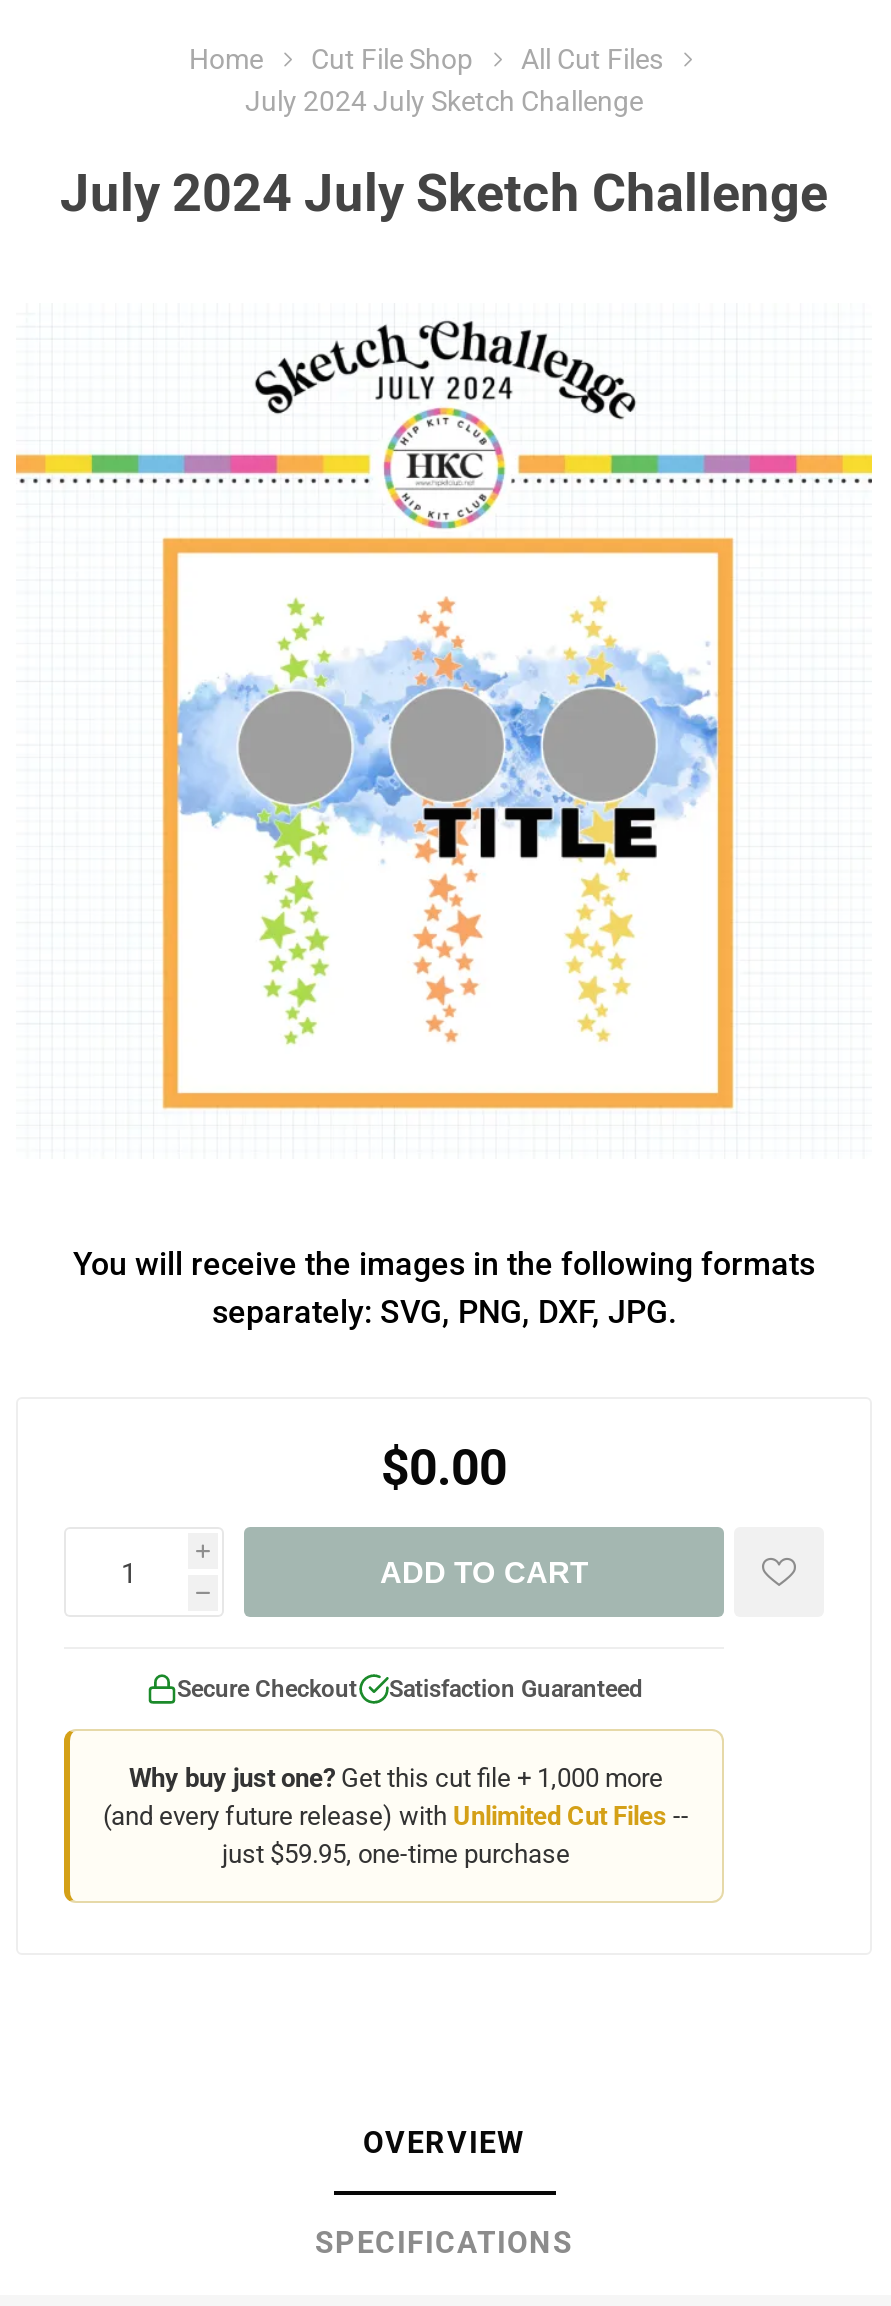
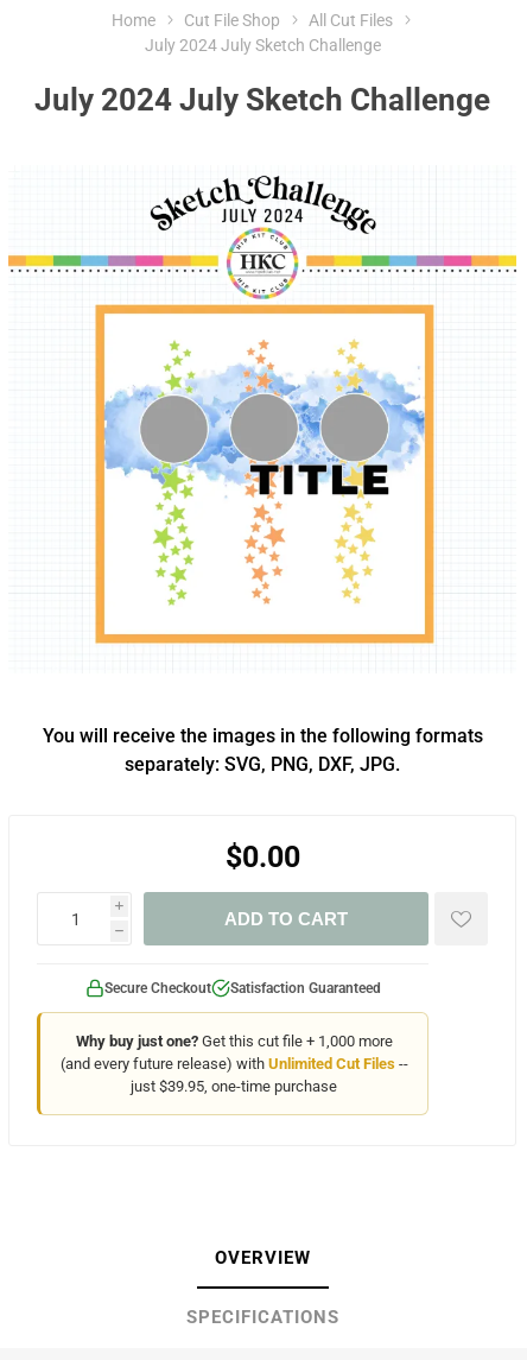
- just $59.95, one-time purchase
+ just $39.95, one-time purchase
